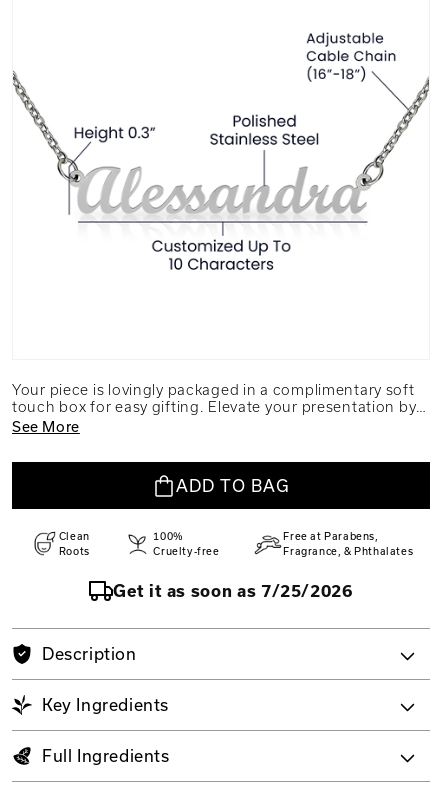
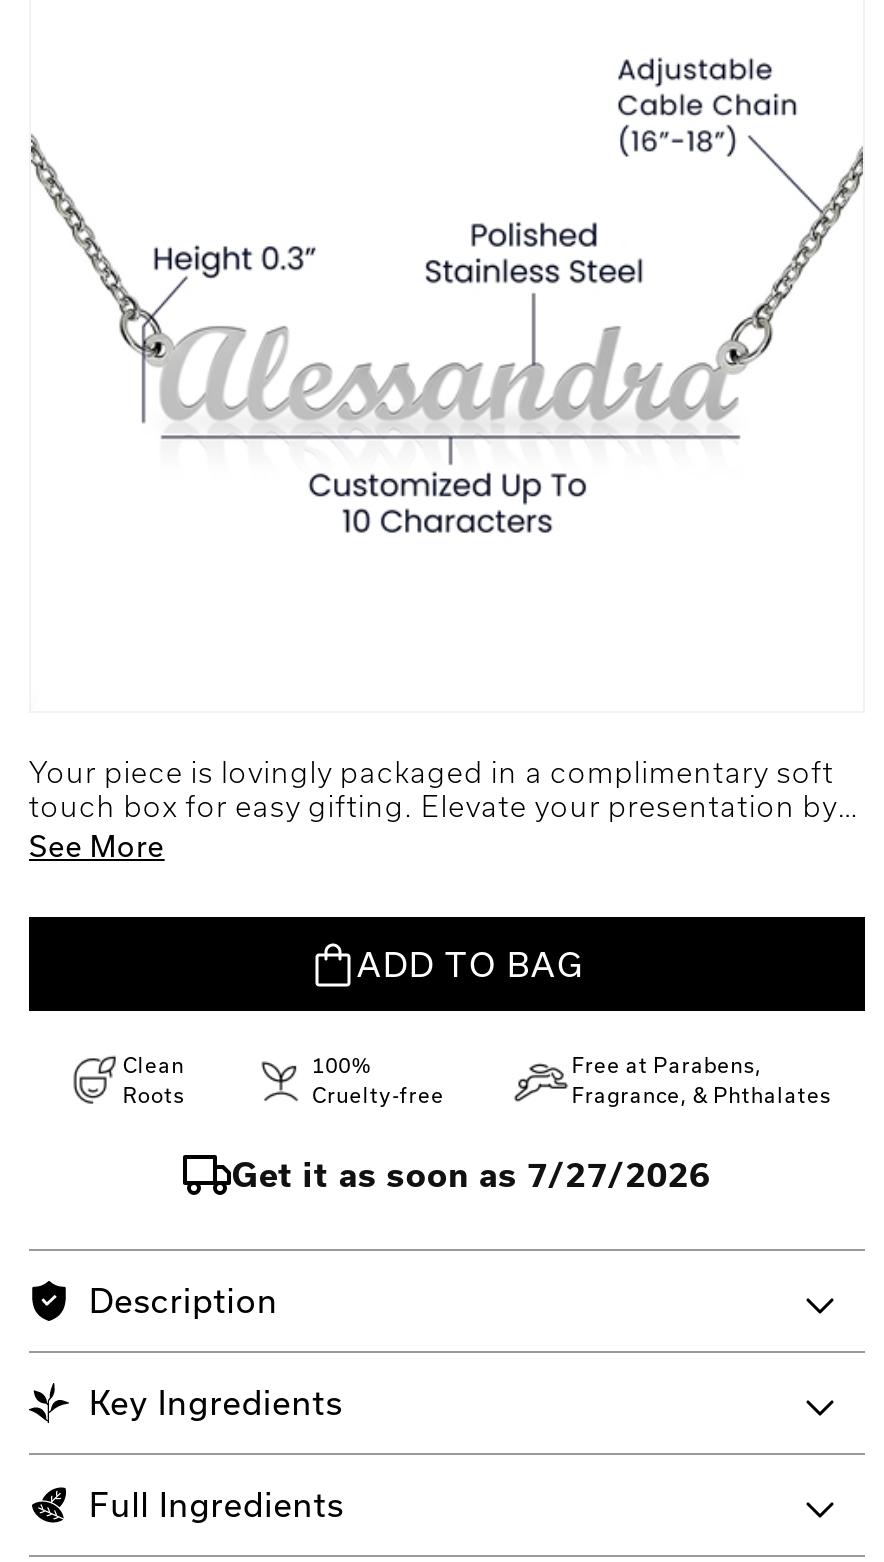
- Get it as soon as 7/25/2026
+ Get it as soon as 7/27/2026
